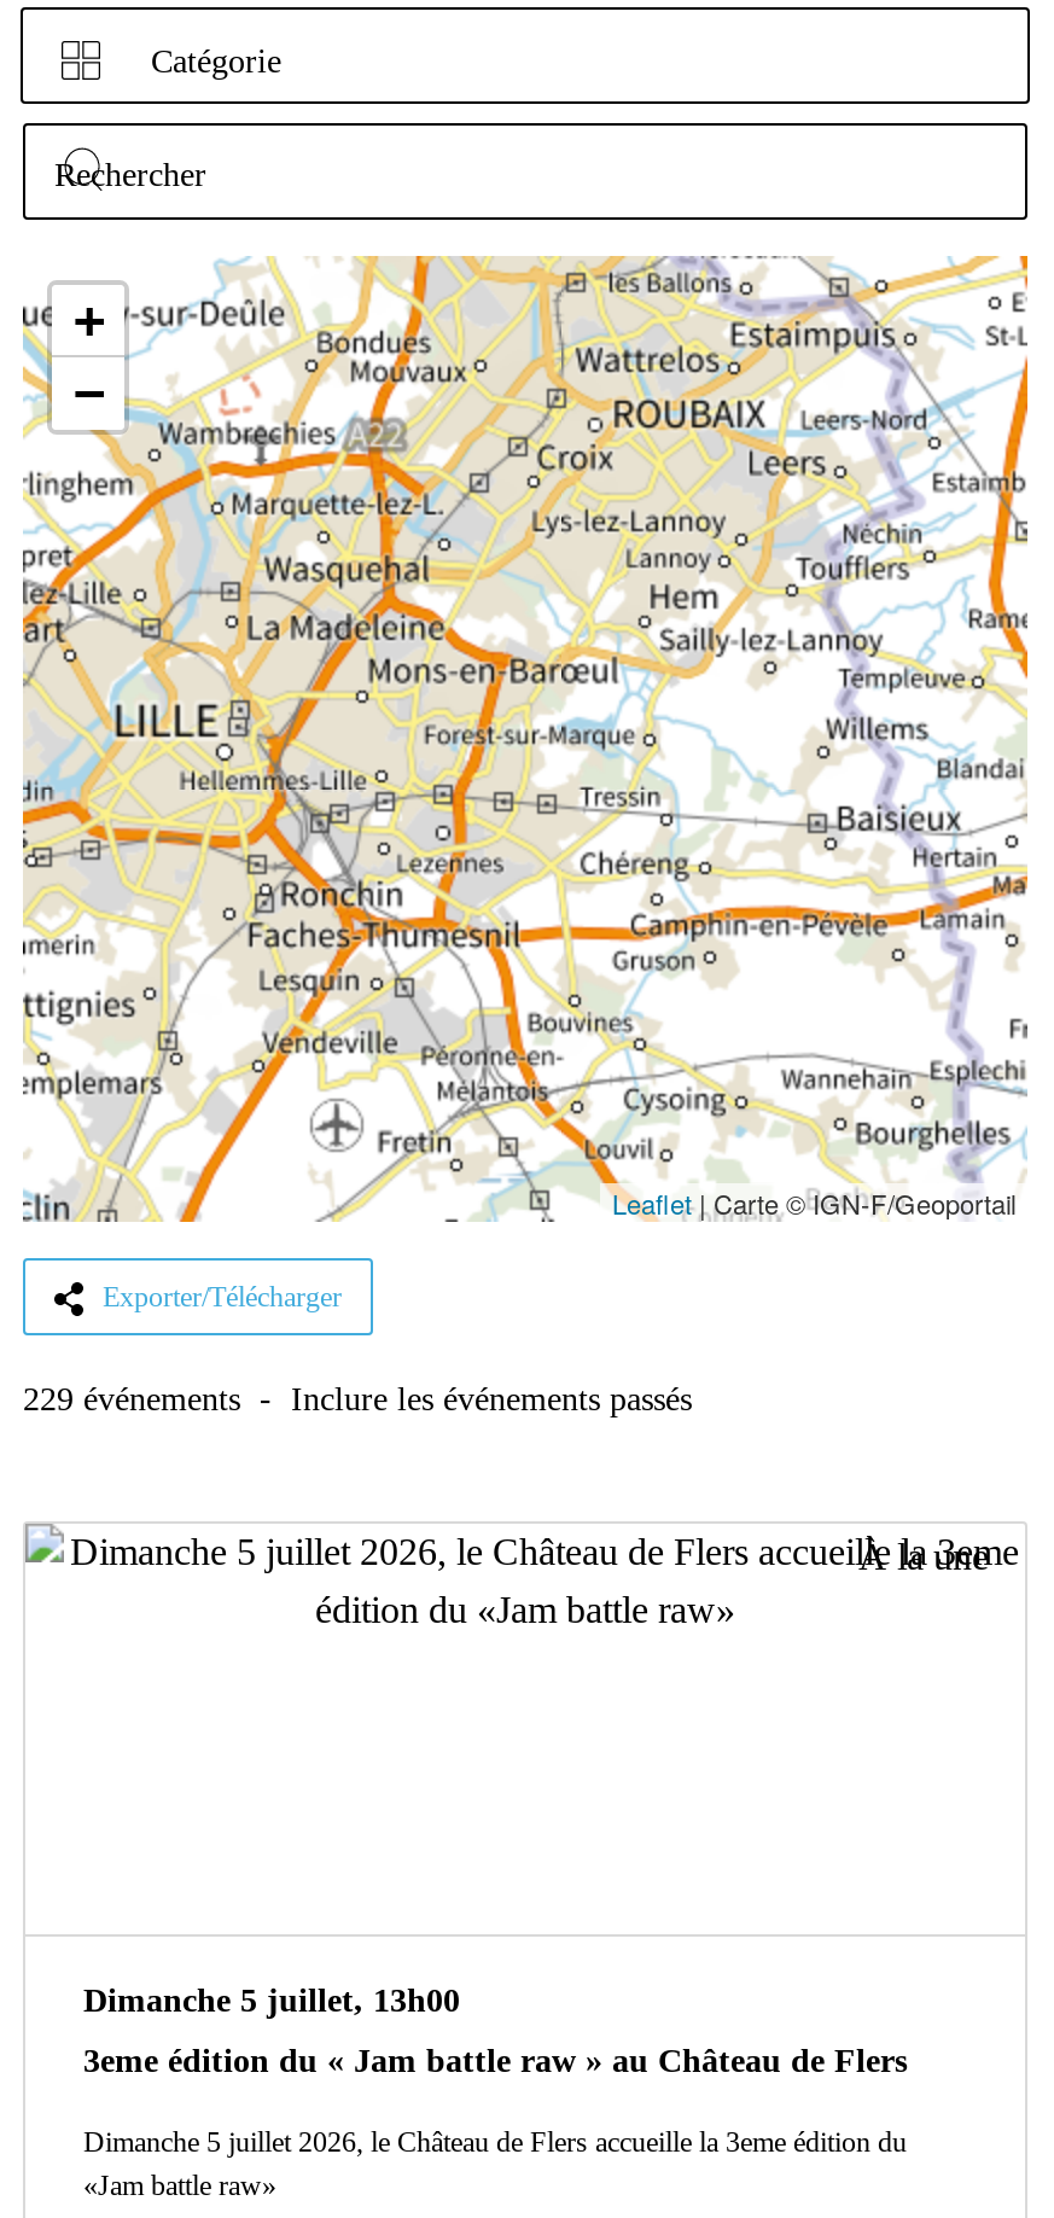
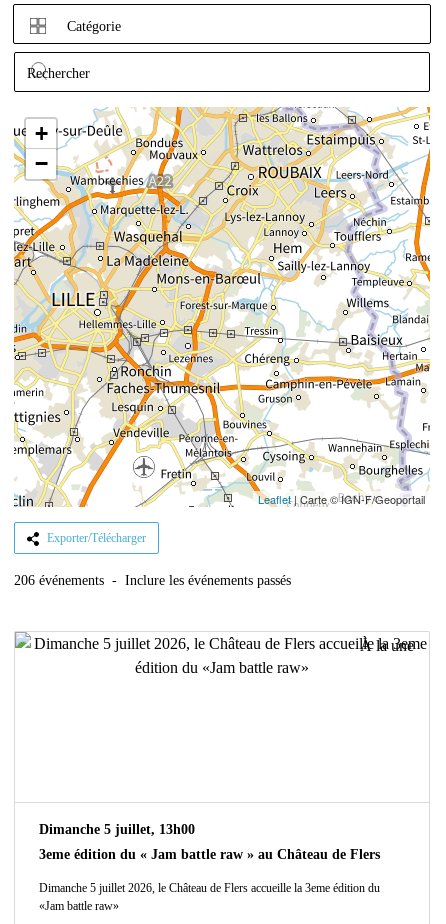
- 229 événements - Inclure les événements passés
+ 206 événements - Inclure les événements passés
